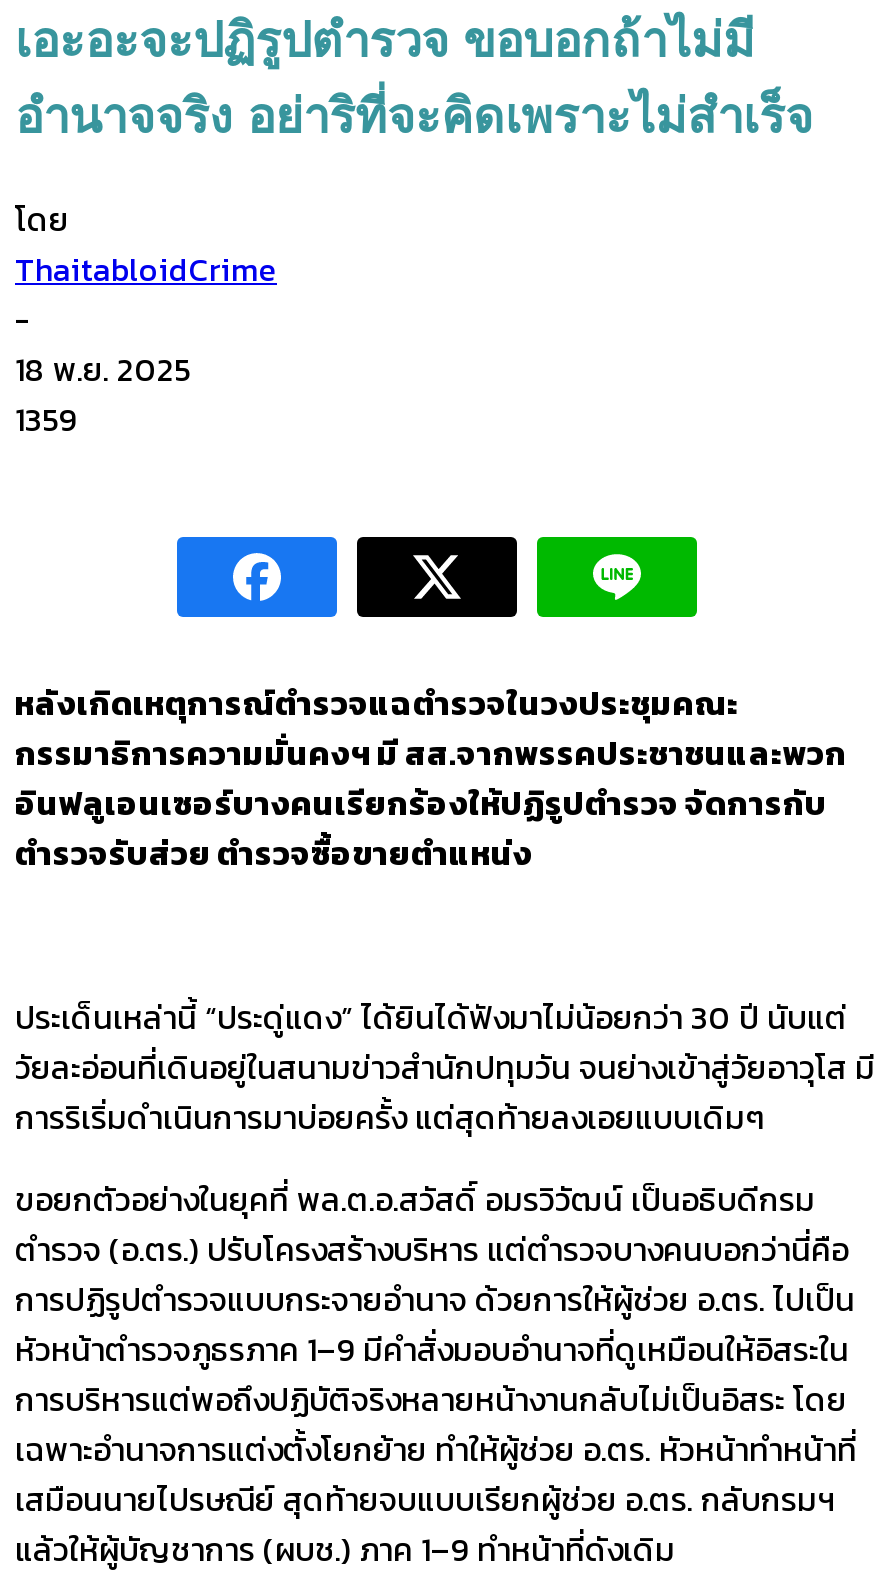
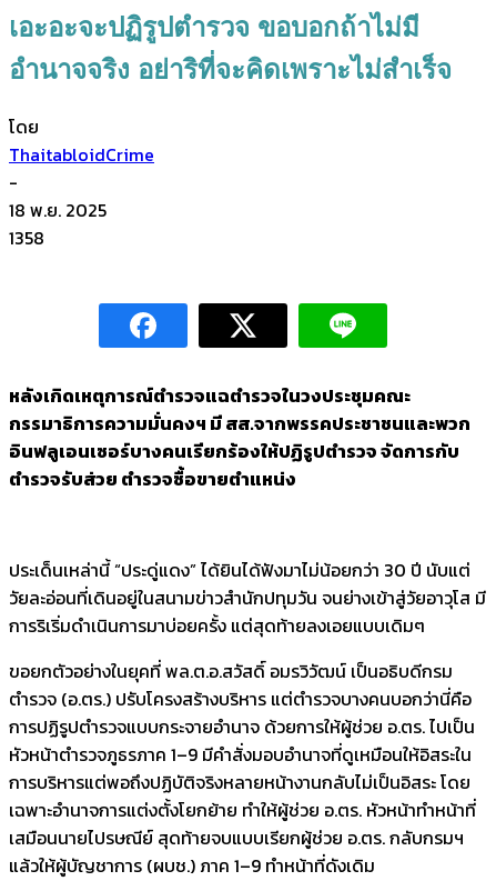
- 1359
+ 1358
